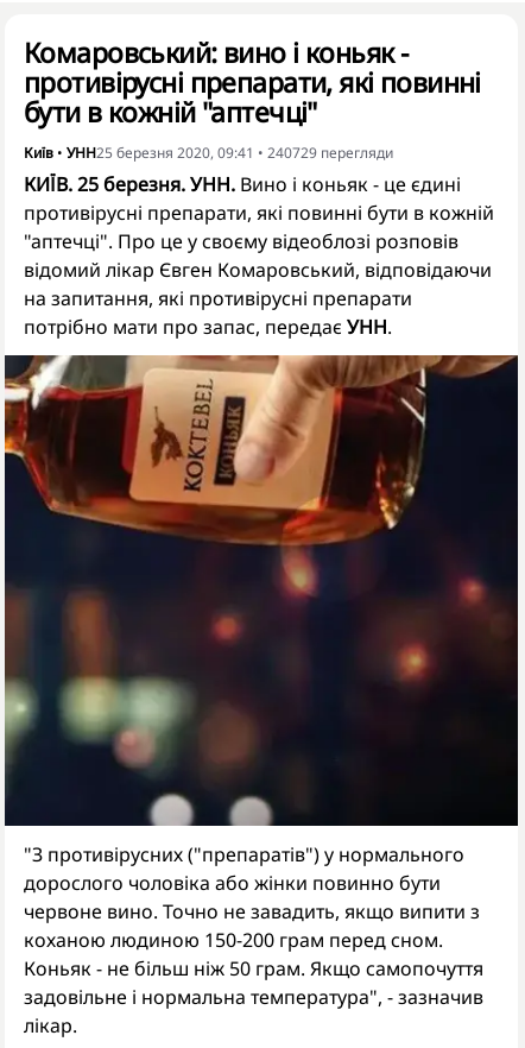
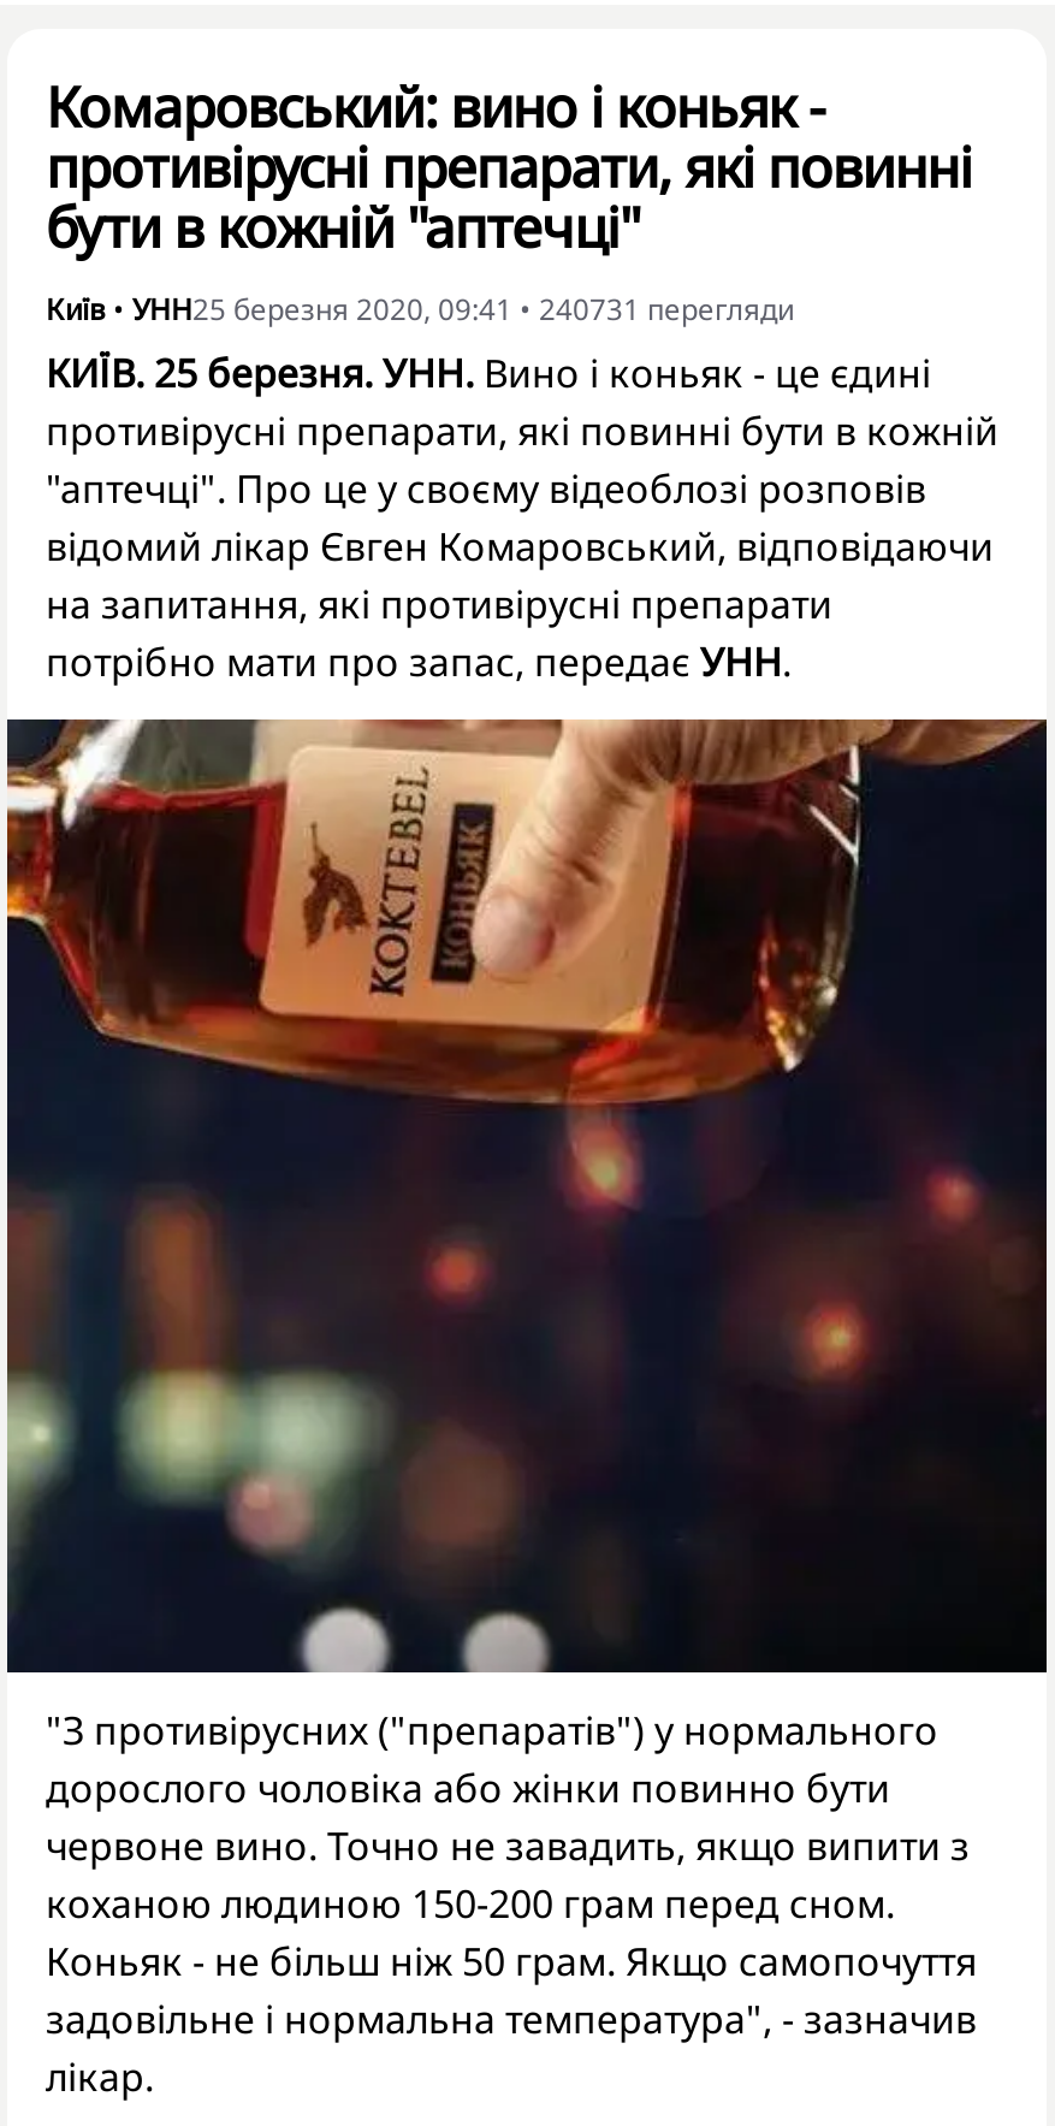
- Київ • УНН25 березня 2020, 09:41 • 240729 перегляди
+ Київ • УНН25 березня 2020, 09:41 • 240731 перегляди
